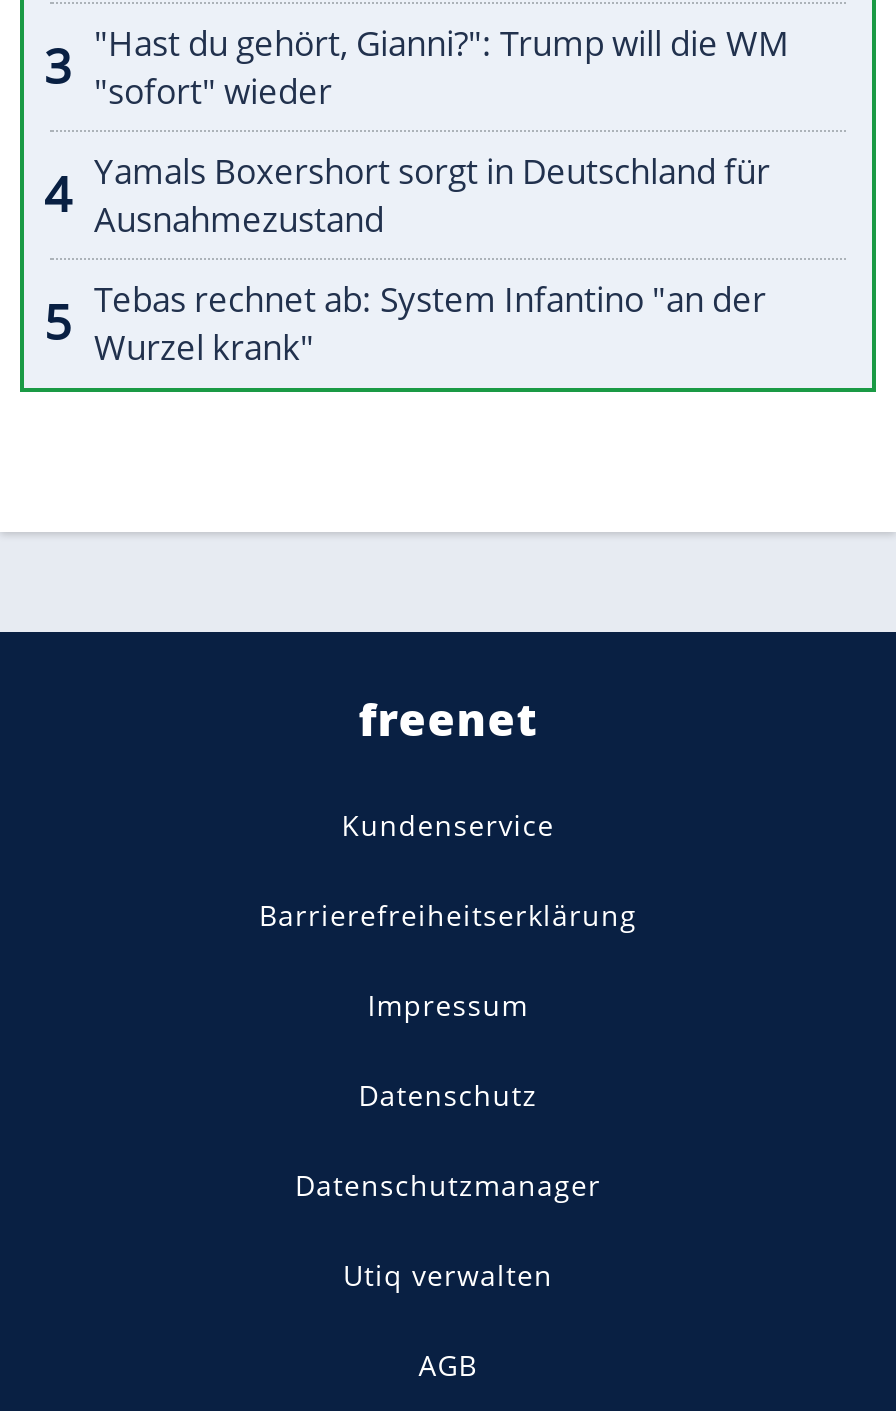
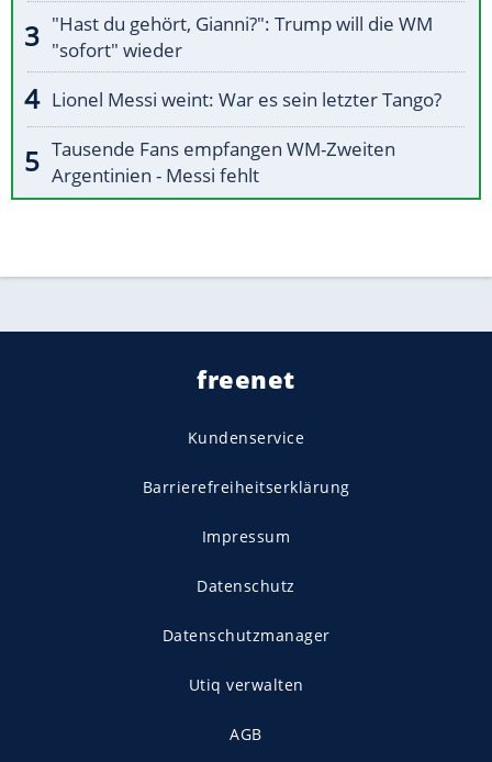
- Yamals Boxershort sorgt in Deutschland für
- Ausnahmezustand
+ Lionel Messi weint: War es sein letzter Tango?

- Tebas rechnet ab: System Infantino "an der
- Wurzel krank"
+ Tausende Fans empfangen WM-Zweiten
+ Argentinien - Messi fehlt
